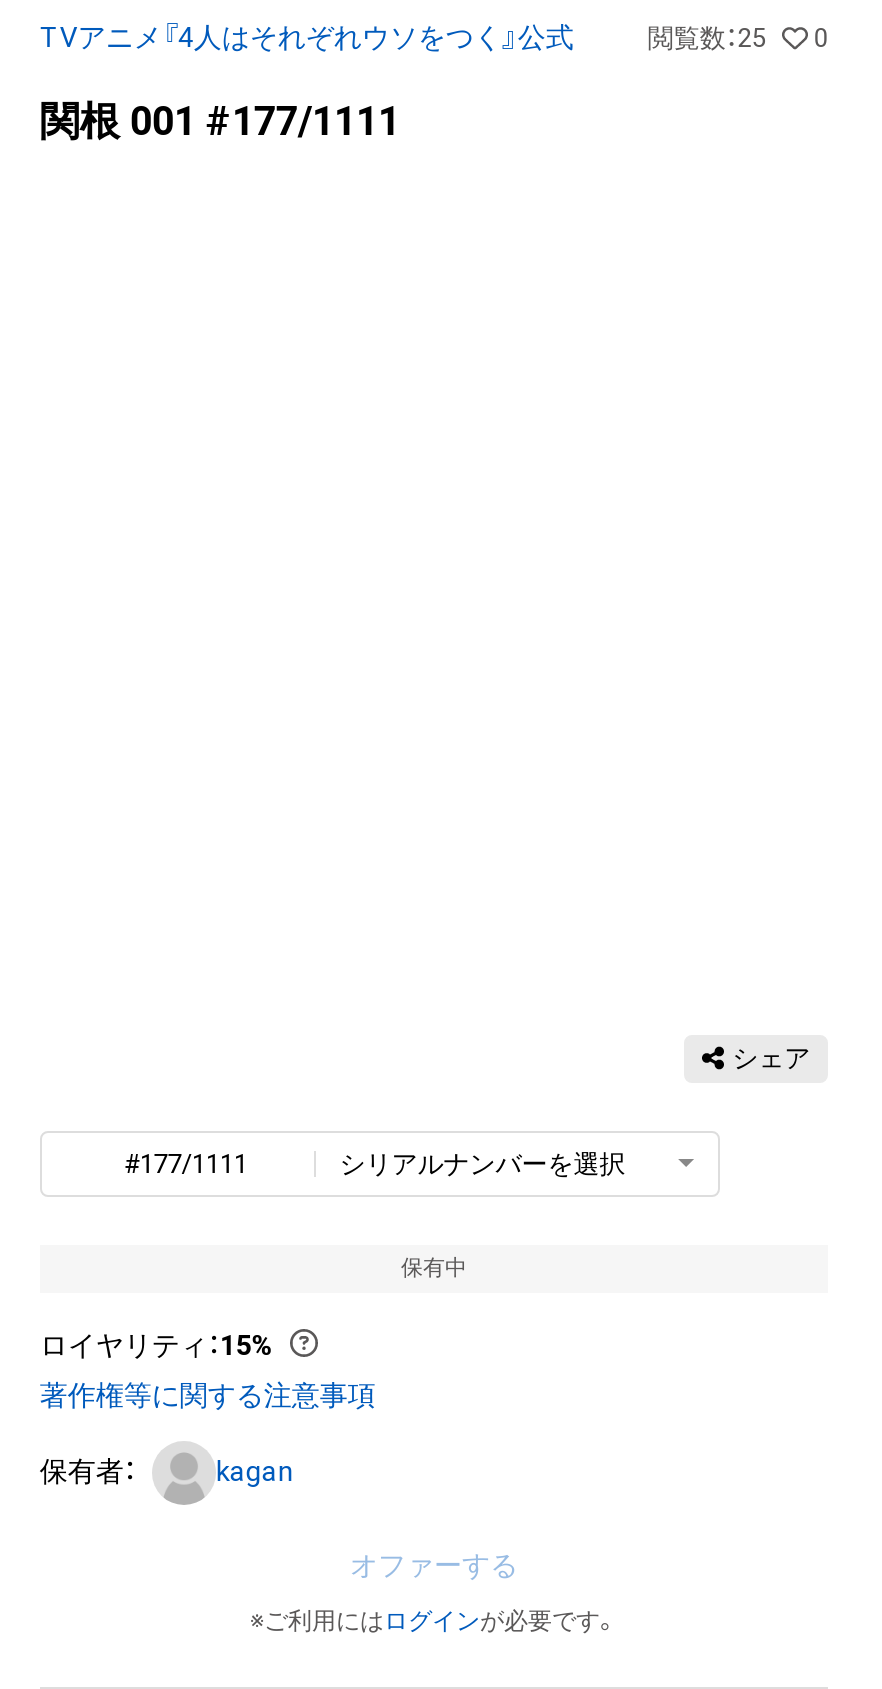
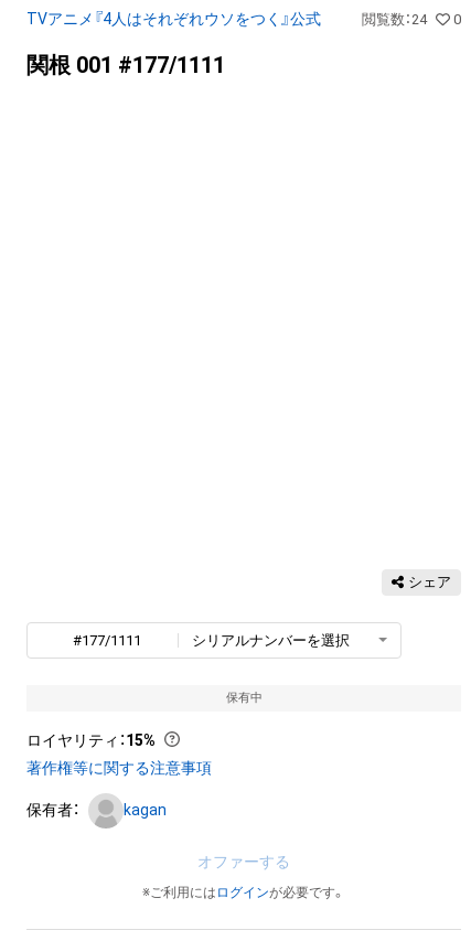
- 閲覧数：25 0
+ 閲覧数：24 0
